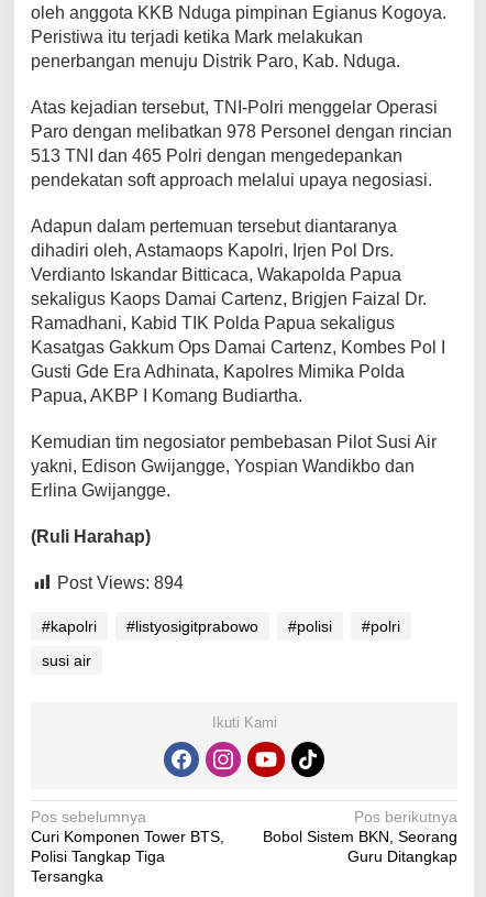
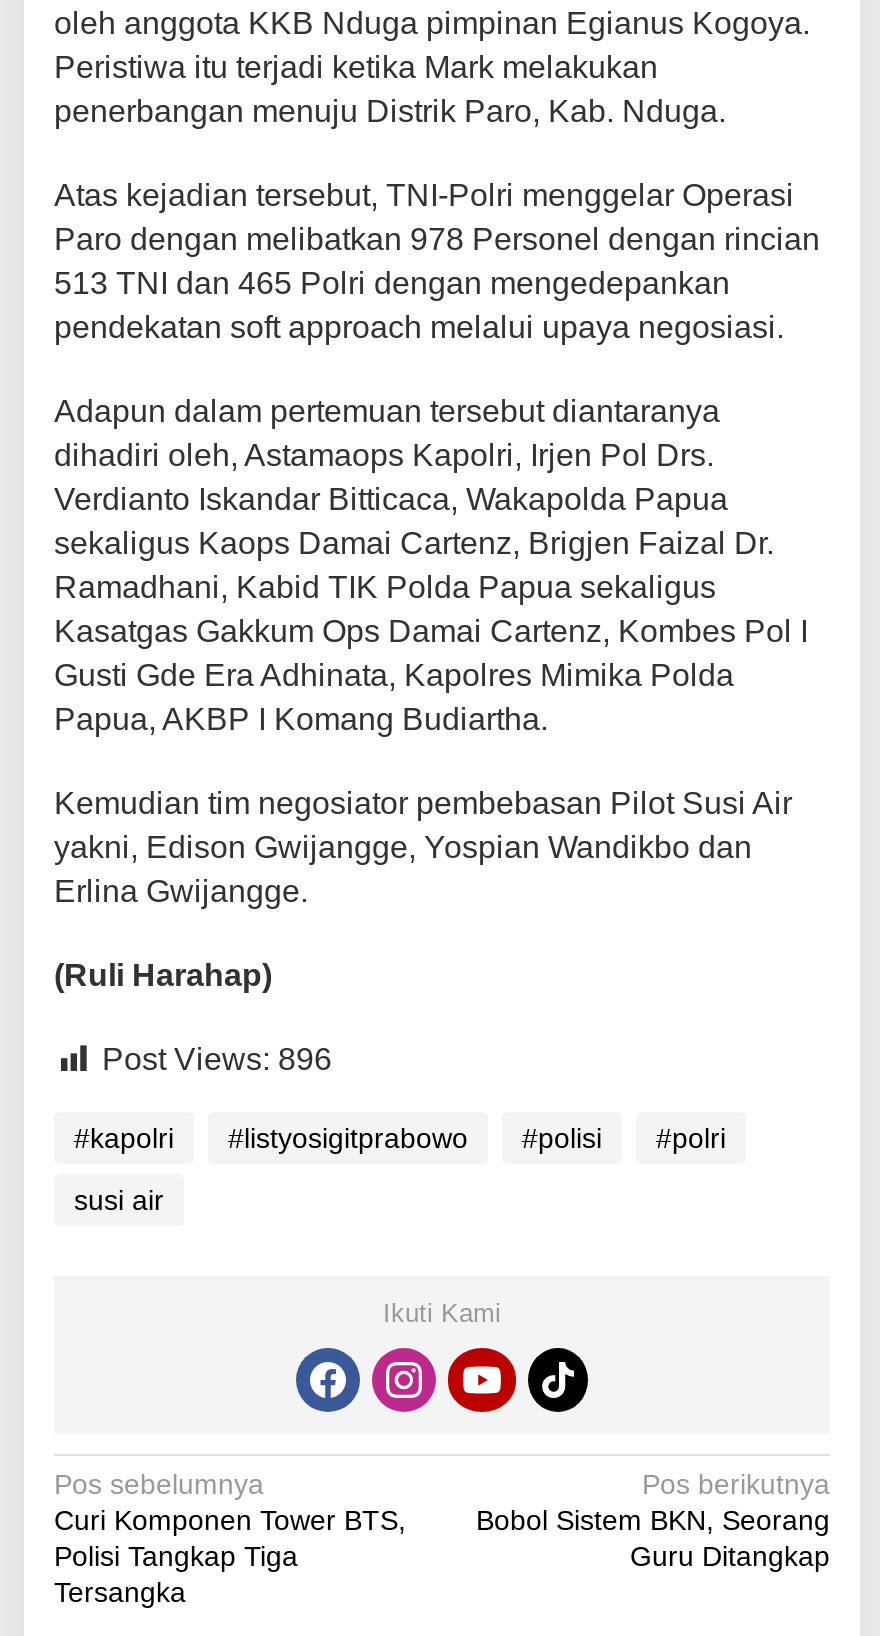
- Post Views: 894
+ Post Views: 896
